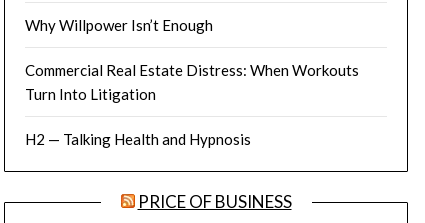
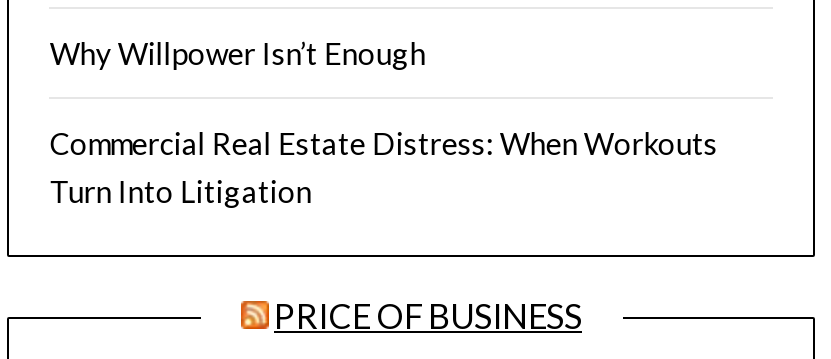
- H2 — Talking Health and Hypnosis
